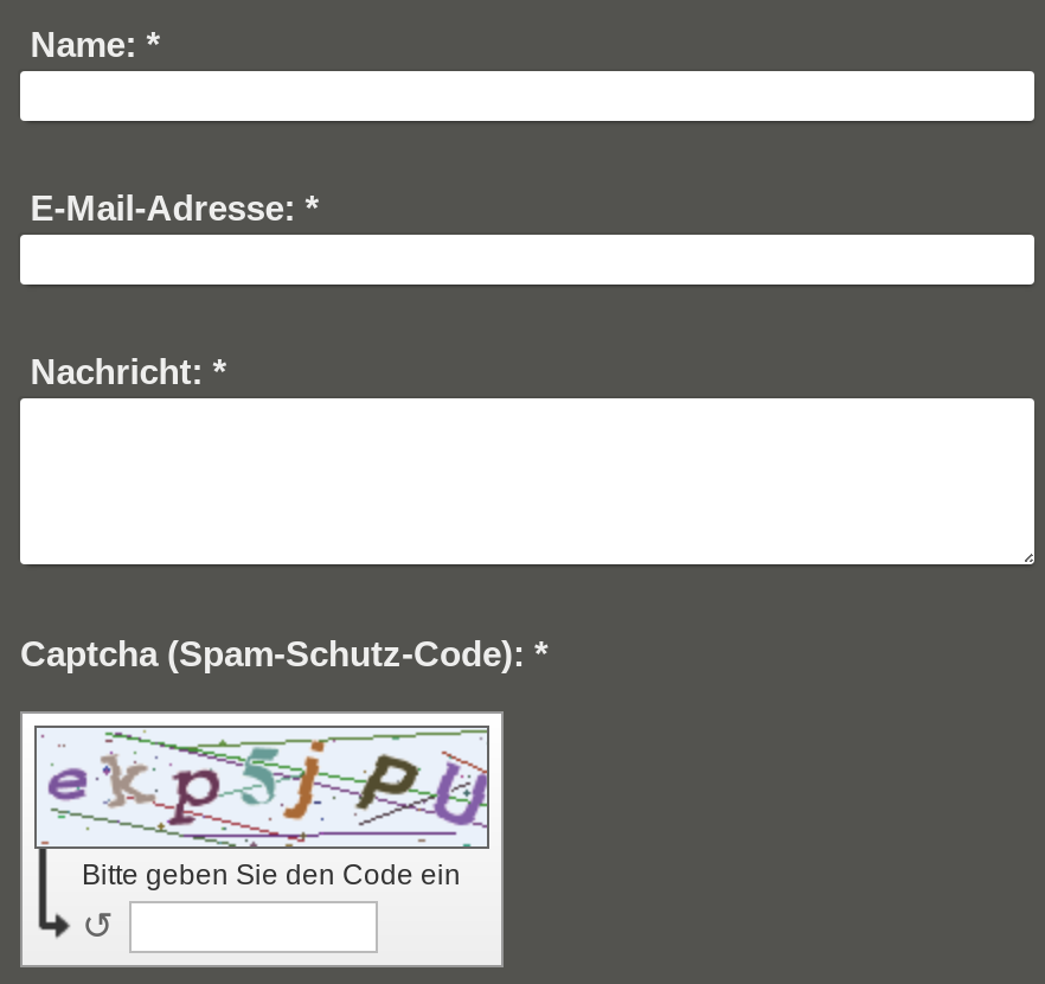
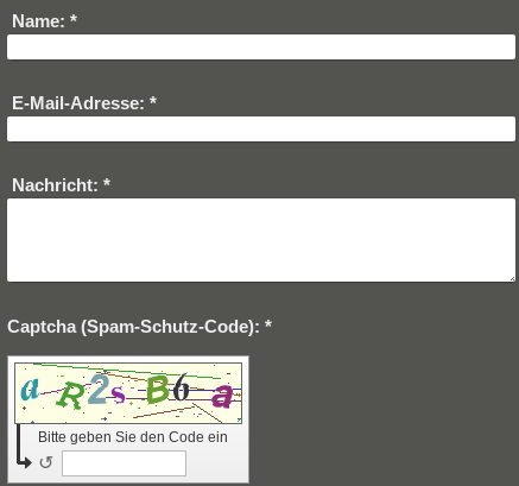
- [image]
+ [image]
